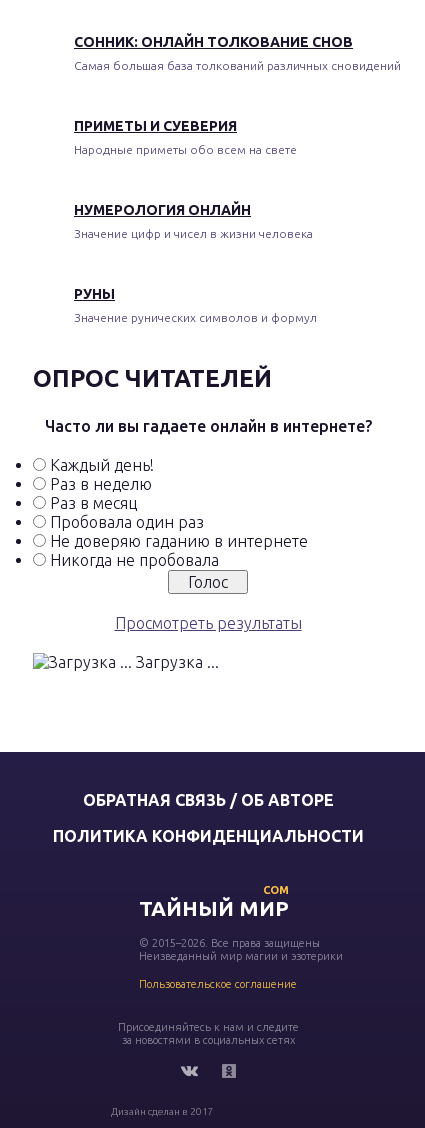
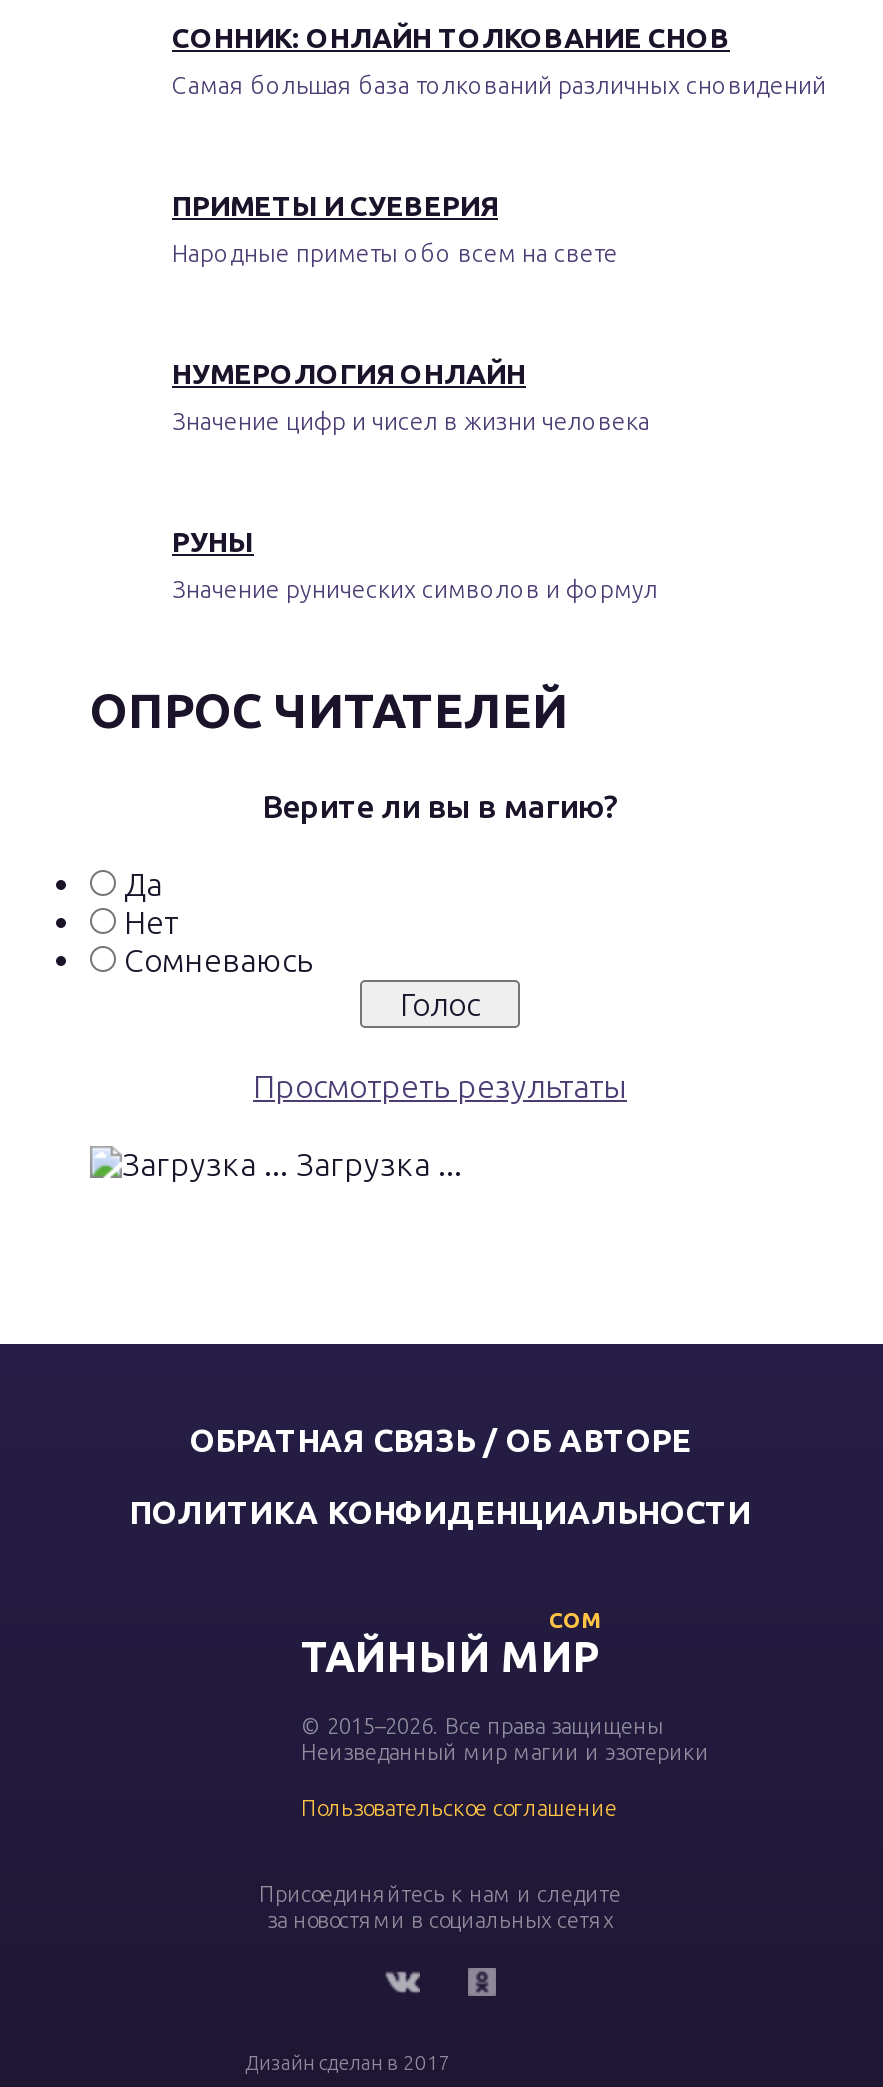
- Часто ли вы гадаете онлайн в интернете?
+ Верите ли вы в магию?

- Каждый день!
- Раз в неделю
- Раз в месяц
- Пробовала один раз
- Не доверяю гаданию в интернете
- Никогда не пробовала
+ Да
+ Нет
+ Сомневаюсь
